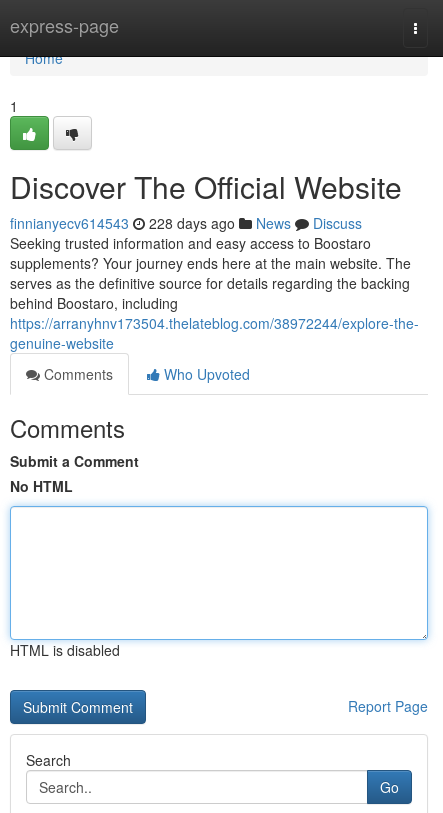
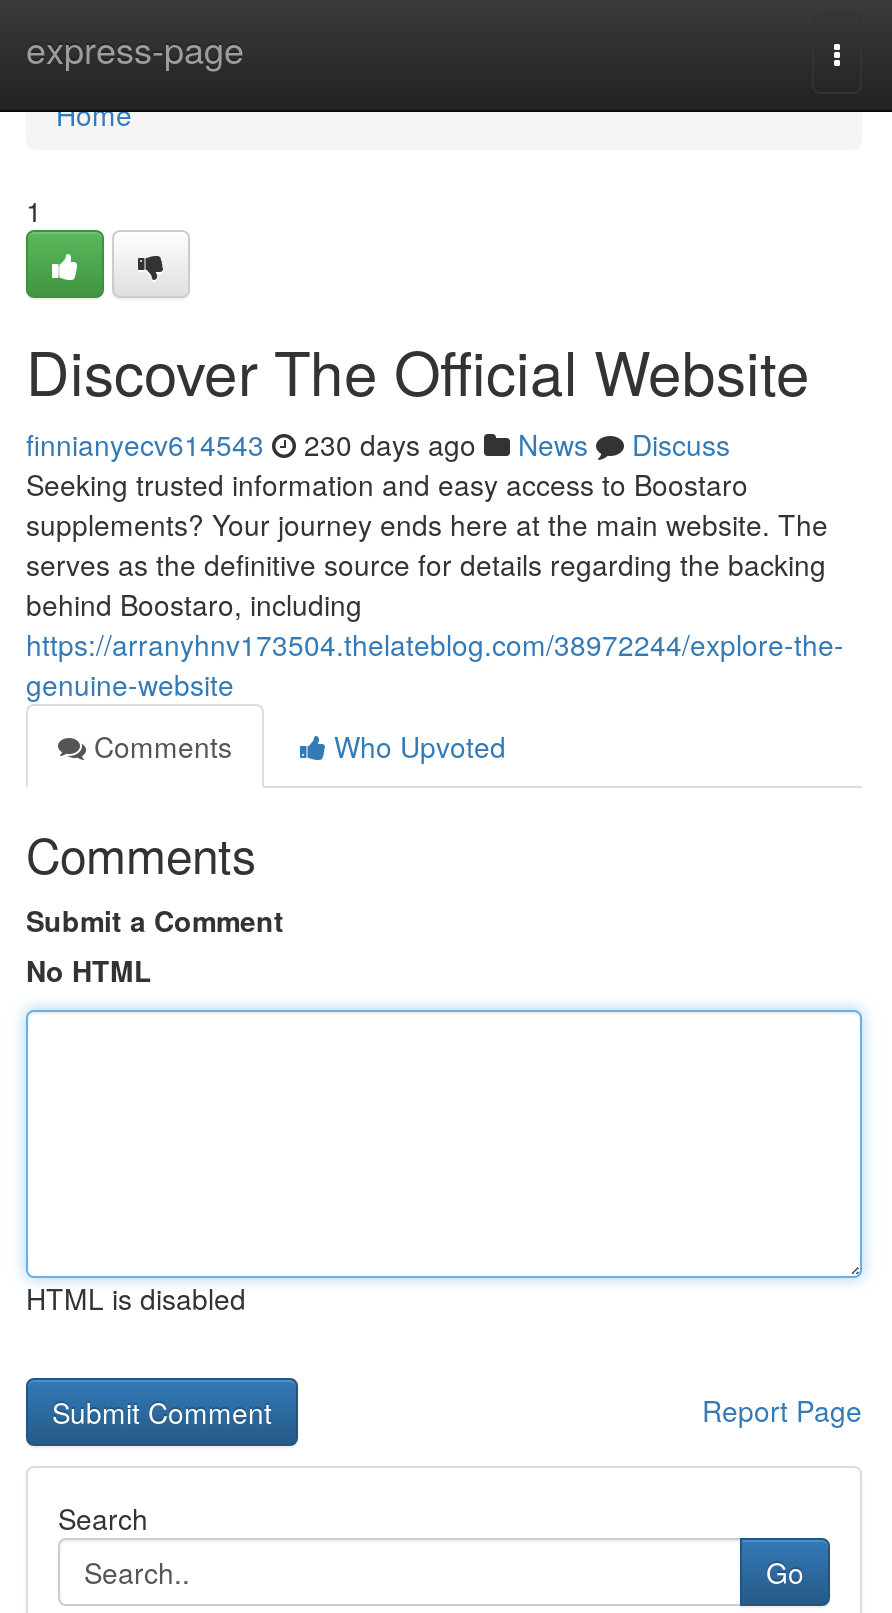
- finnianyecv614543 228 days ago News Discuss
+ finnianyecv614543 230 days ago News Discuss
